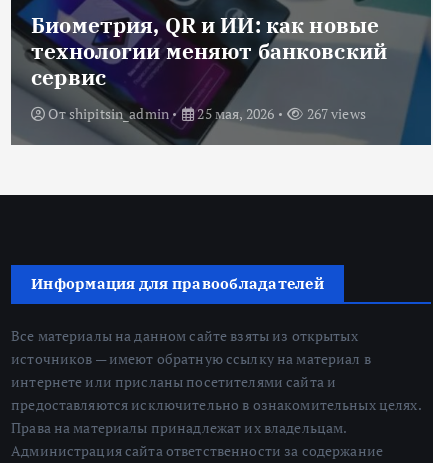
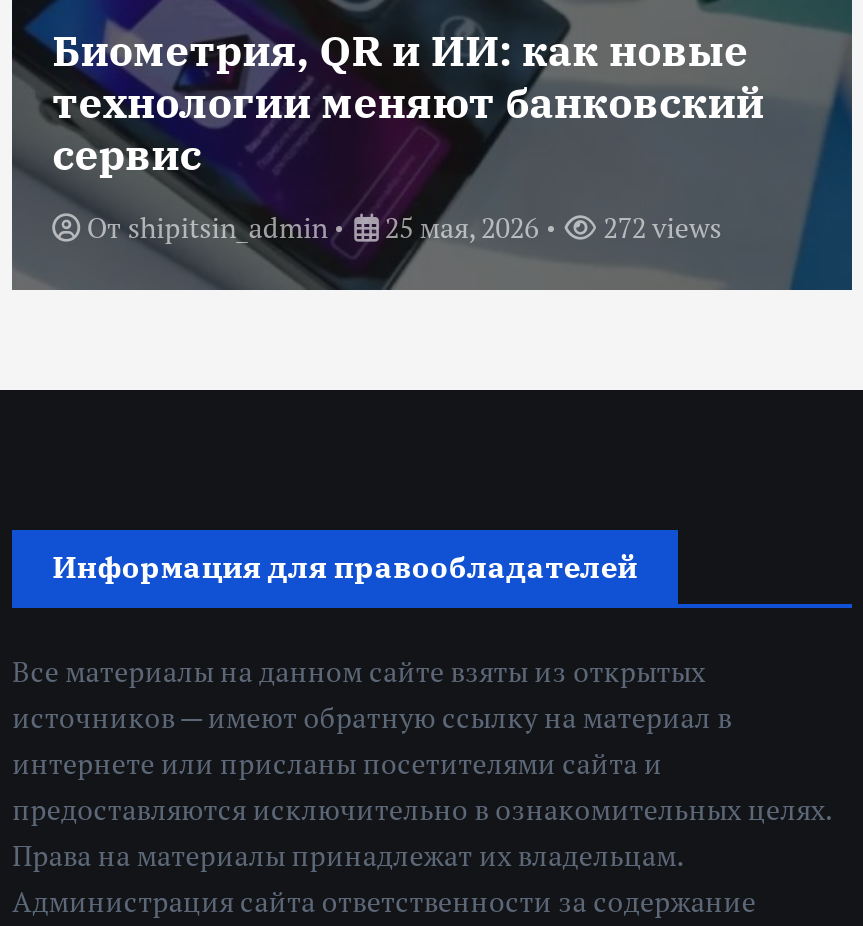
- 267 views
+ 272 views
